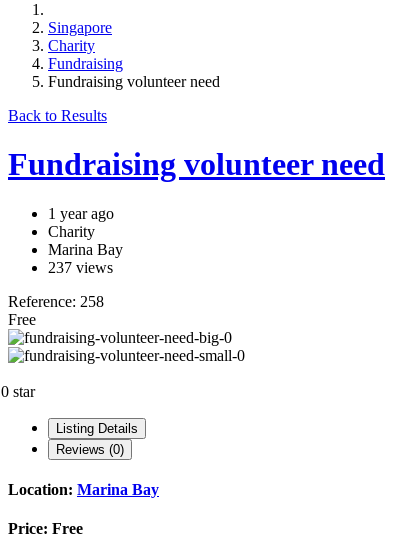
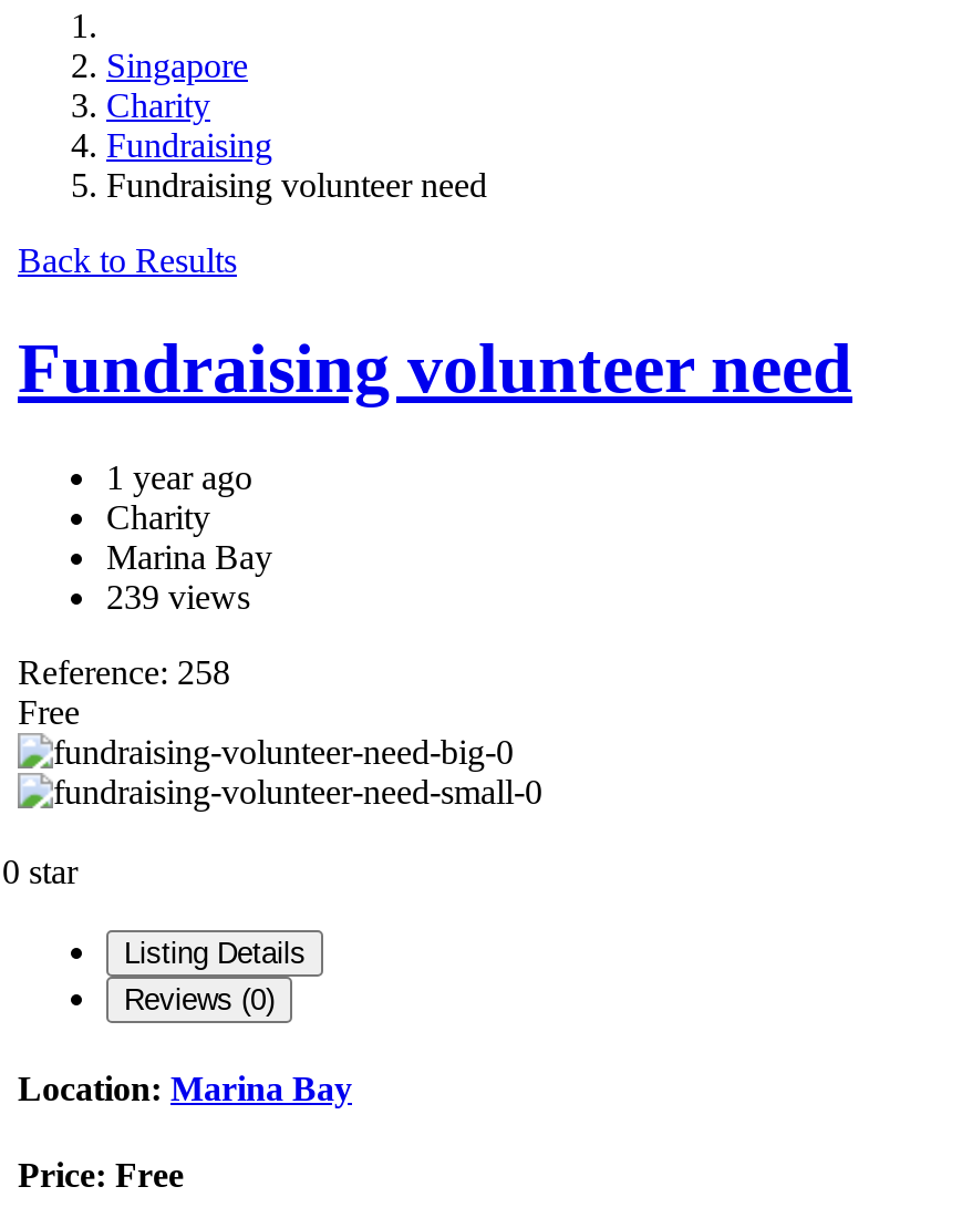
- 237 views
+ 239 views
